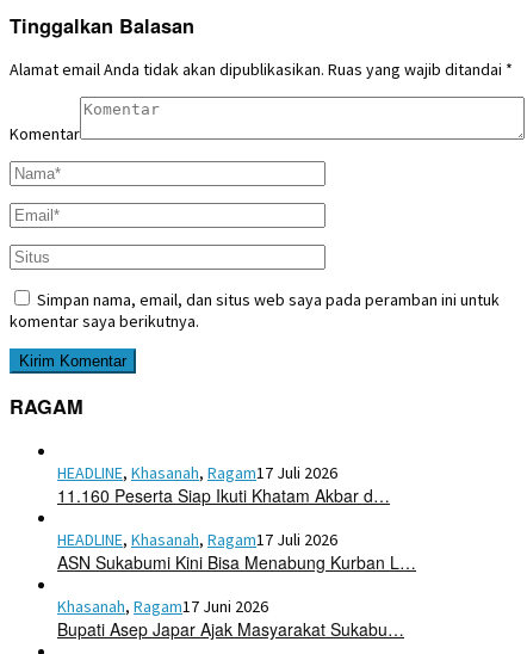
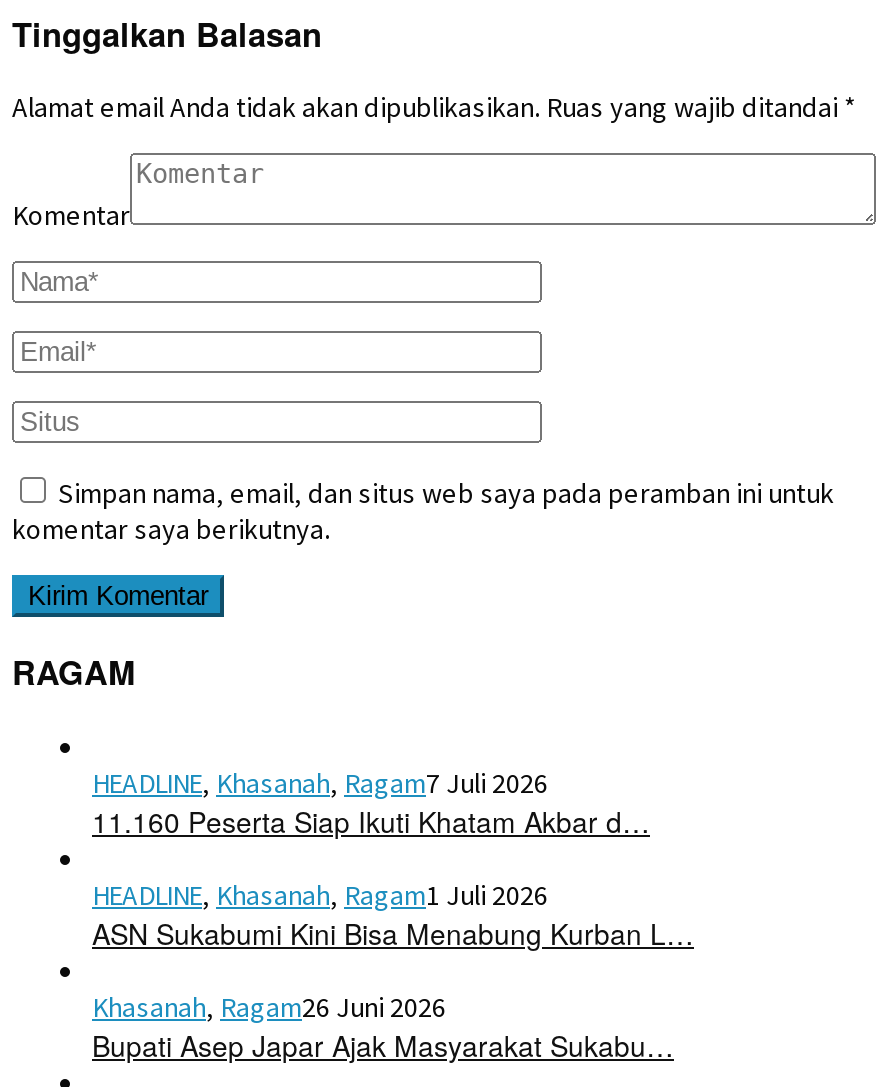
- HEADLINE, Khasanah, Ragam17 Juli 2026
+ HEADLINE, Khasanah, Ragam7 Juli 2026

- HEADLINE, Khasanah, Ragam17 Juli 2026
+ HEADLINE, Khasanah, Ragam1 Juli 2026

- Khasanah, Ragam17 Juni 2026
+ Khasanah, Ragam26 Juni 2026
